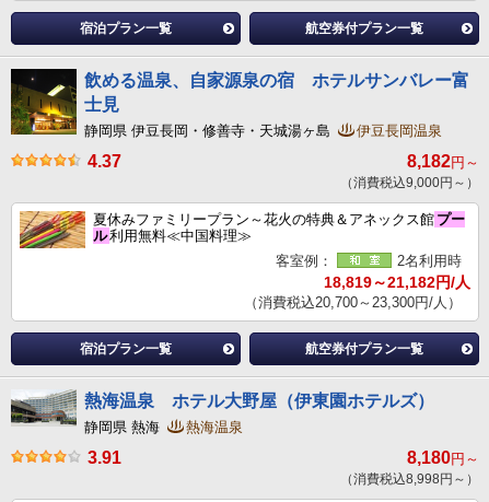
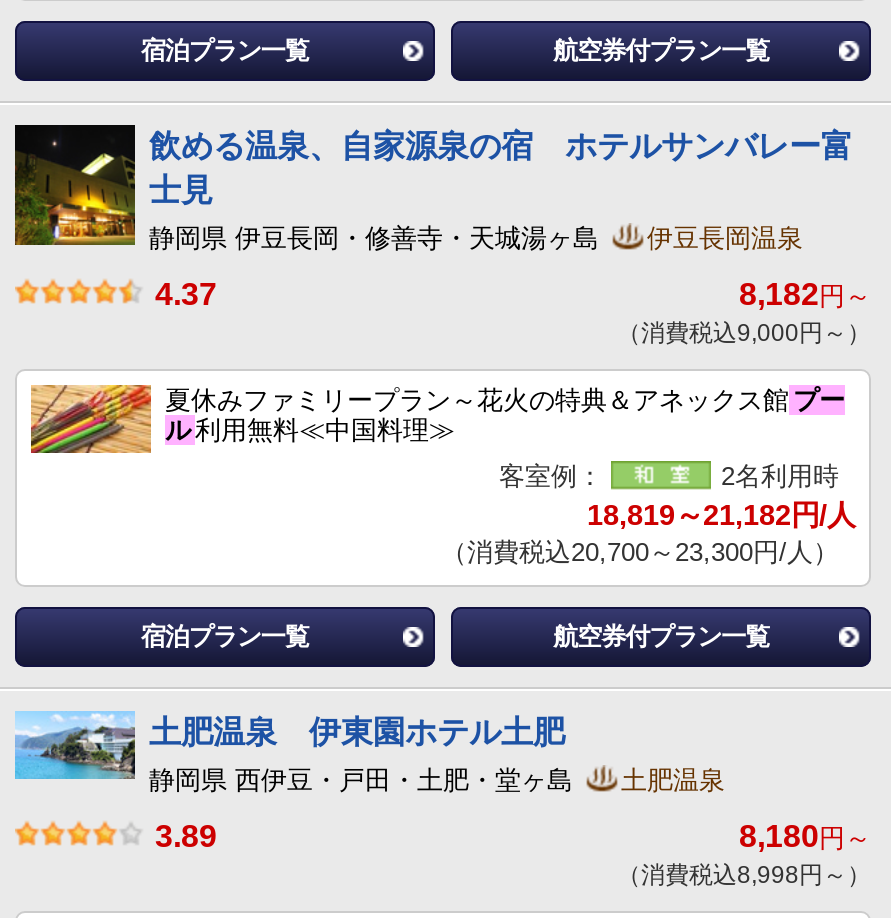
- [image]
- 熱海温泉 ホテル大野屋（伊東園ホテルズ）
+ [image]
+ 土肥温泉 伊東園ホテル土肥

- 静岡県 熱海
- 熱海温泉
+ 静岡県 西伊豆・戸田・土肥・堂ヶ島
+ 土肥温泉

- 3.91
+ 3.89
